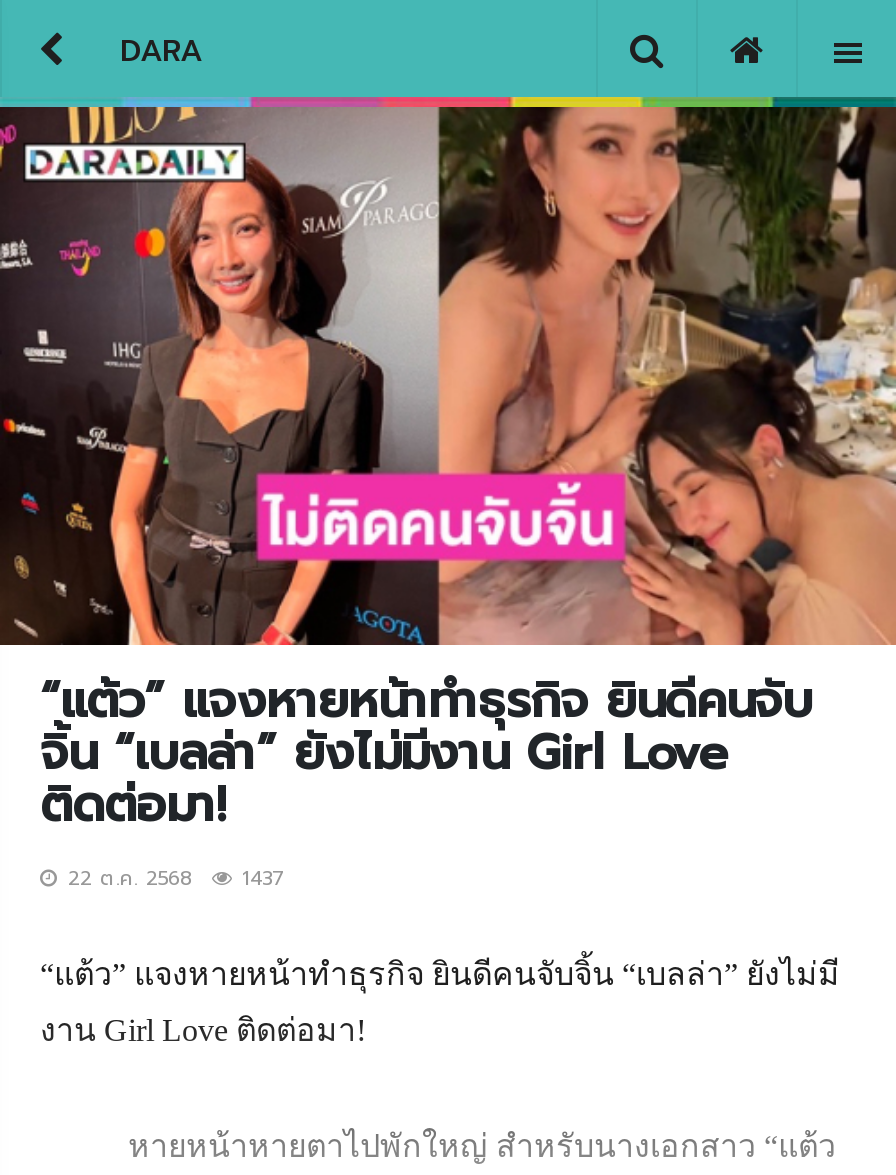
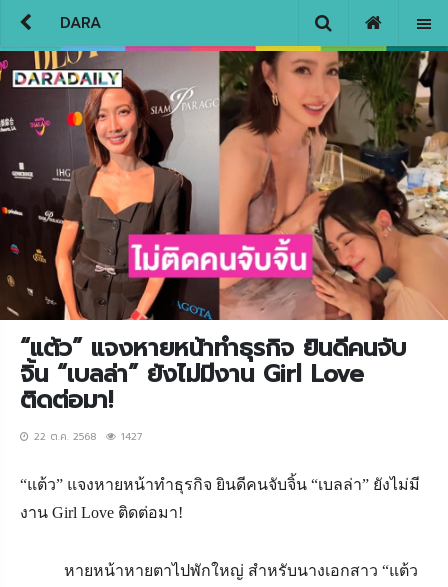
- 1437
+ 1427
